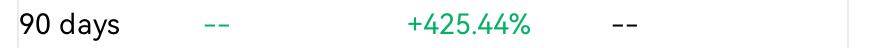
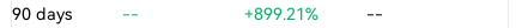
- +425.44%
+ +899.21%
